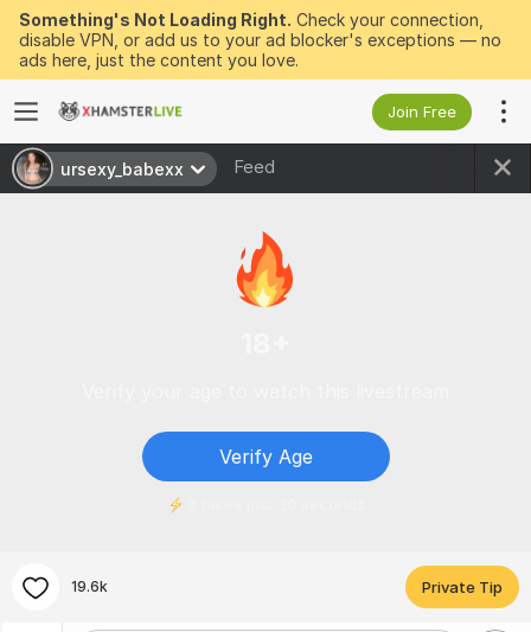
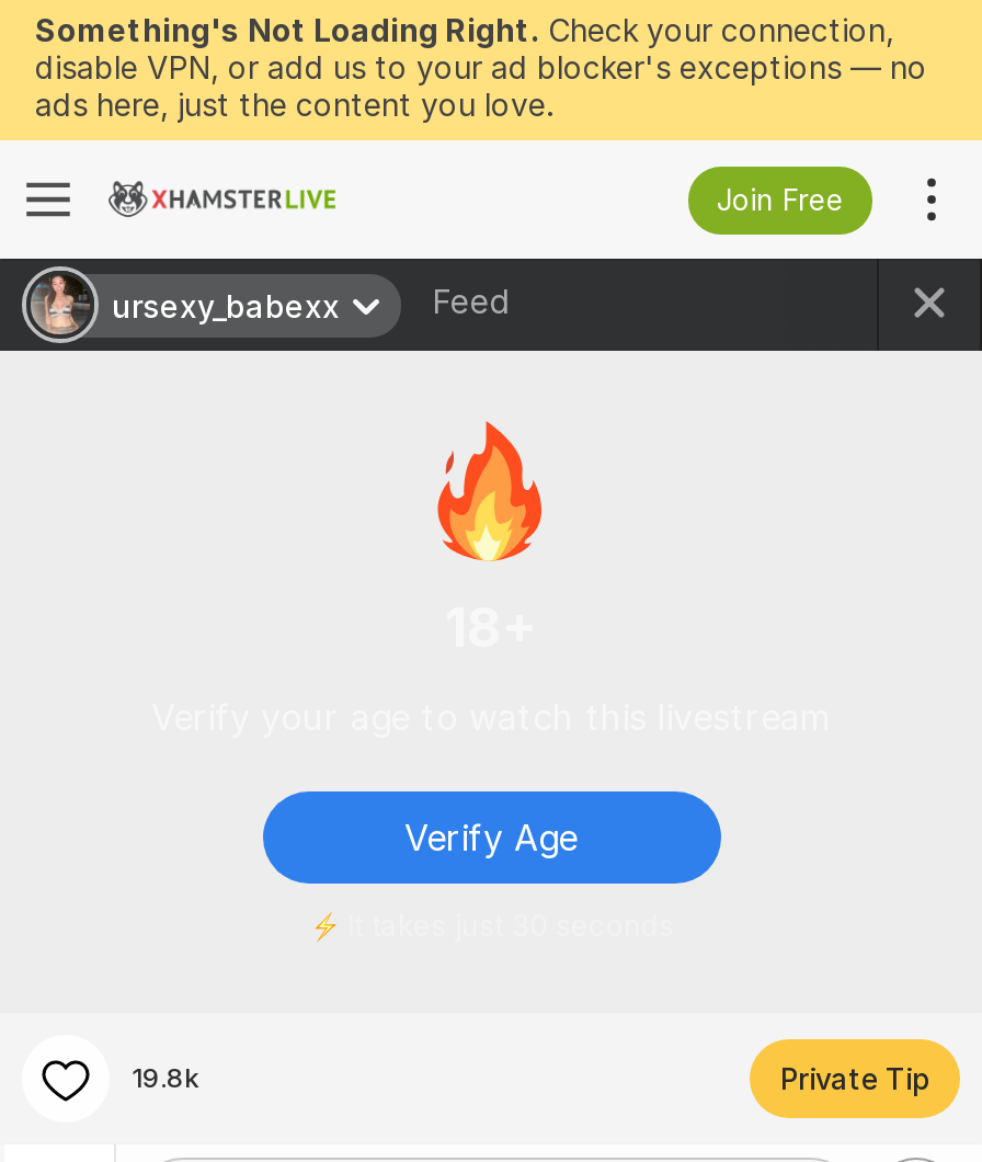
- 19.6k
+ 19.8k
